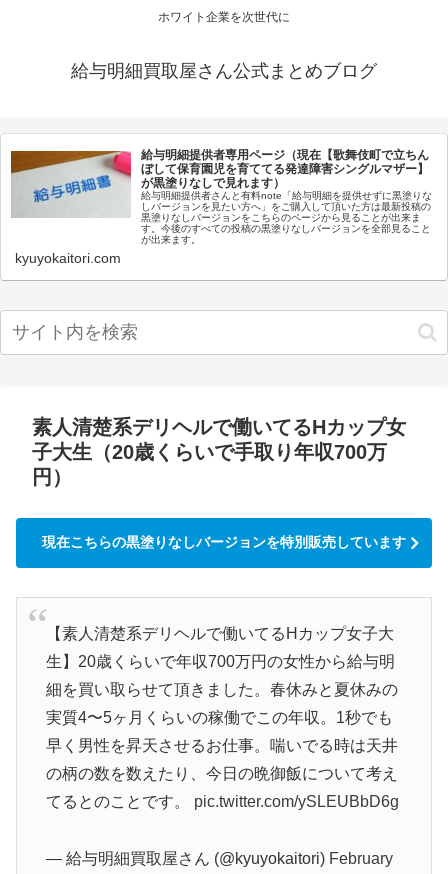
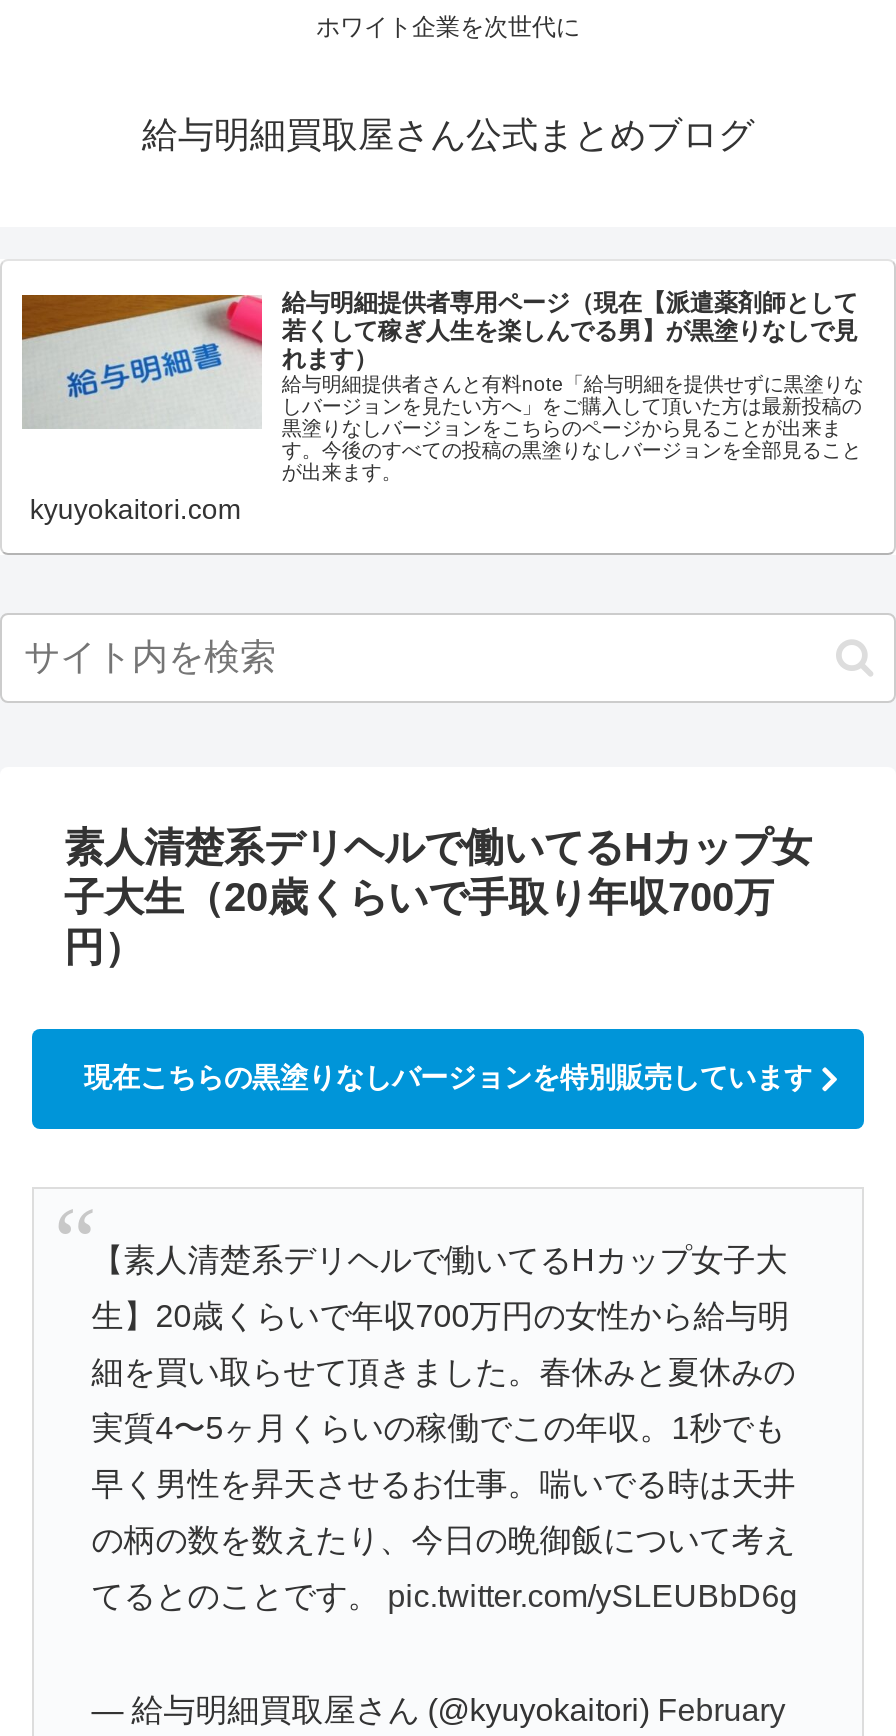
- 給与明細提供者専用ページ（現在【歌舞伎町で立ちん
- ぼして保育園児を育ててる発達障害シングルマザー】
- が黒塗りなしで見れます）
+ 給与明細提供者専用ページ（現在【派遣薬剤師として
+ 若くして稼ぎ人生を楽しんでる男】が黒塗りなしで見
+ れます）
